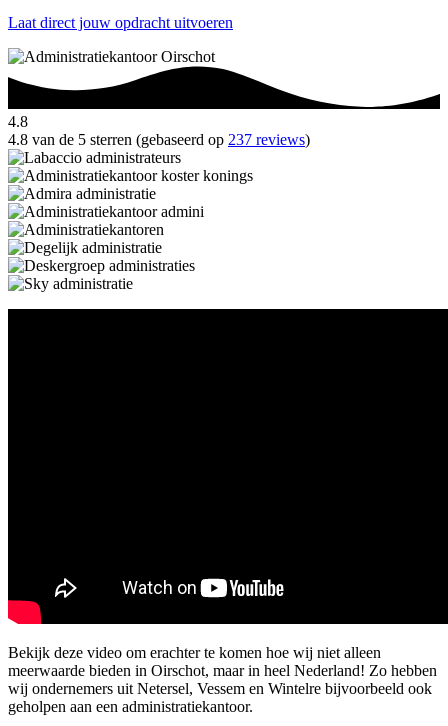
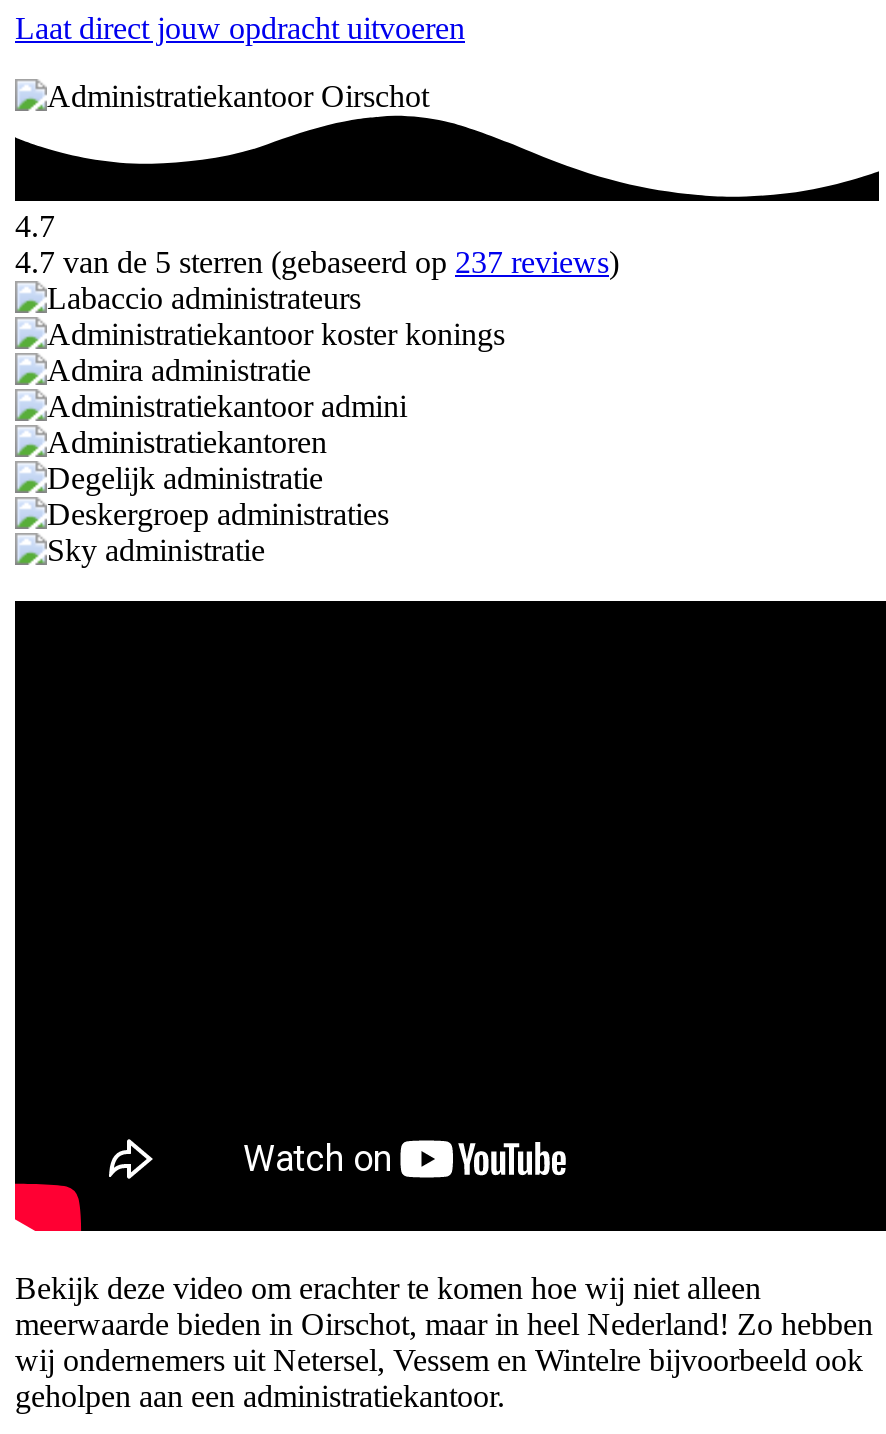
- 4.8
+ 4.7

- 4.8 van de 5 sterren (gebaseerd op 237 reviews)
+ 4.7 van de 5 sterren (gebaseerd op 237 reviews)
